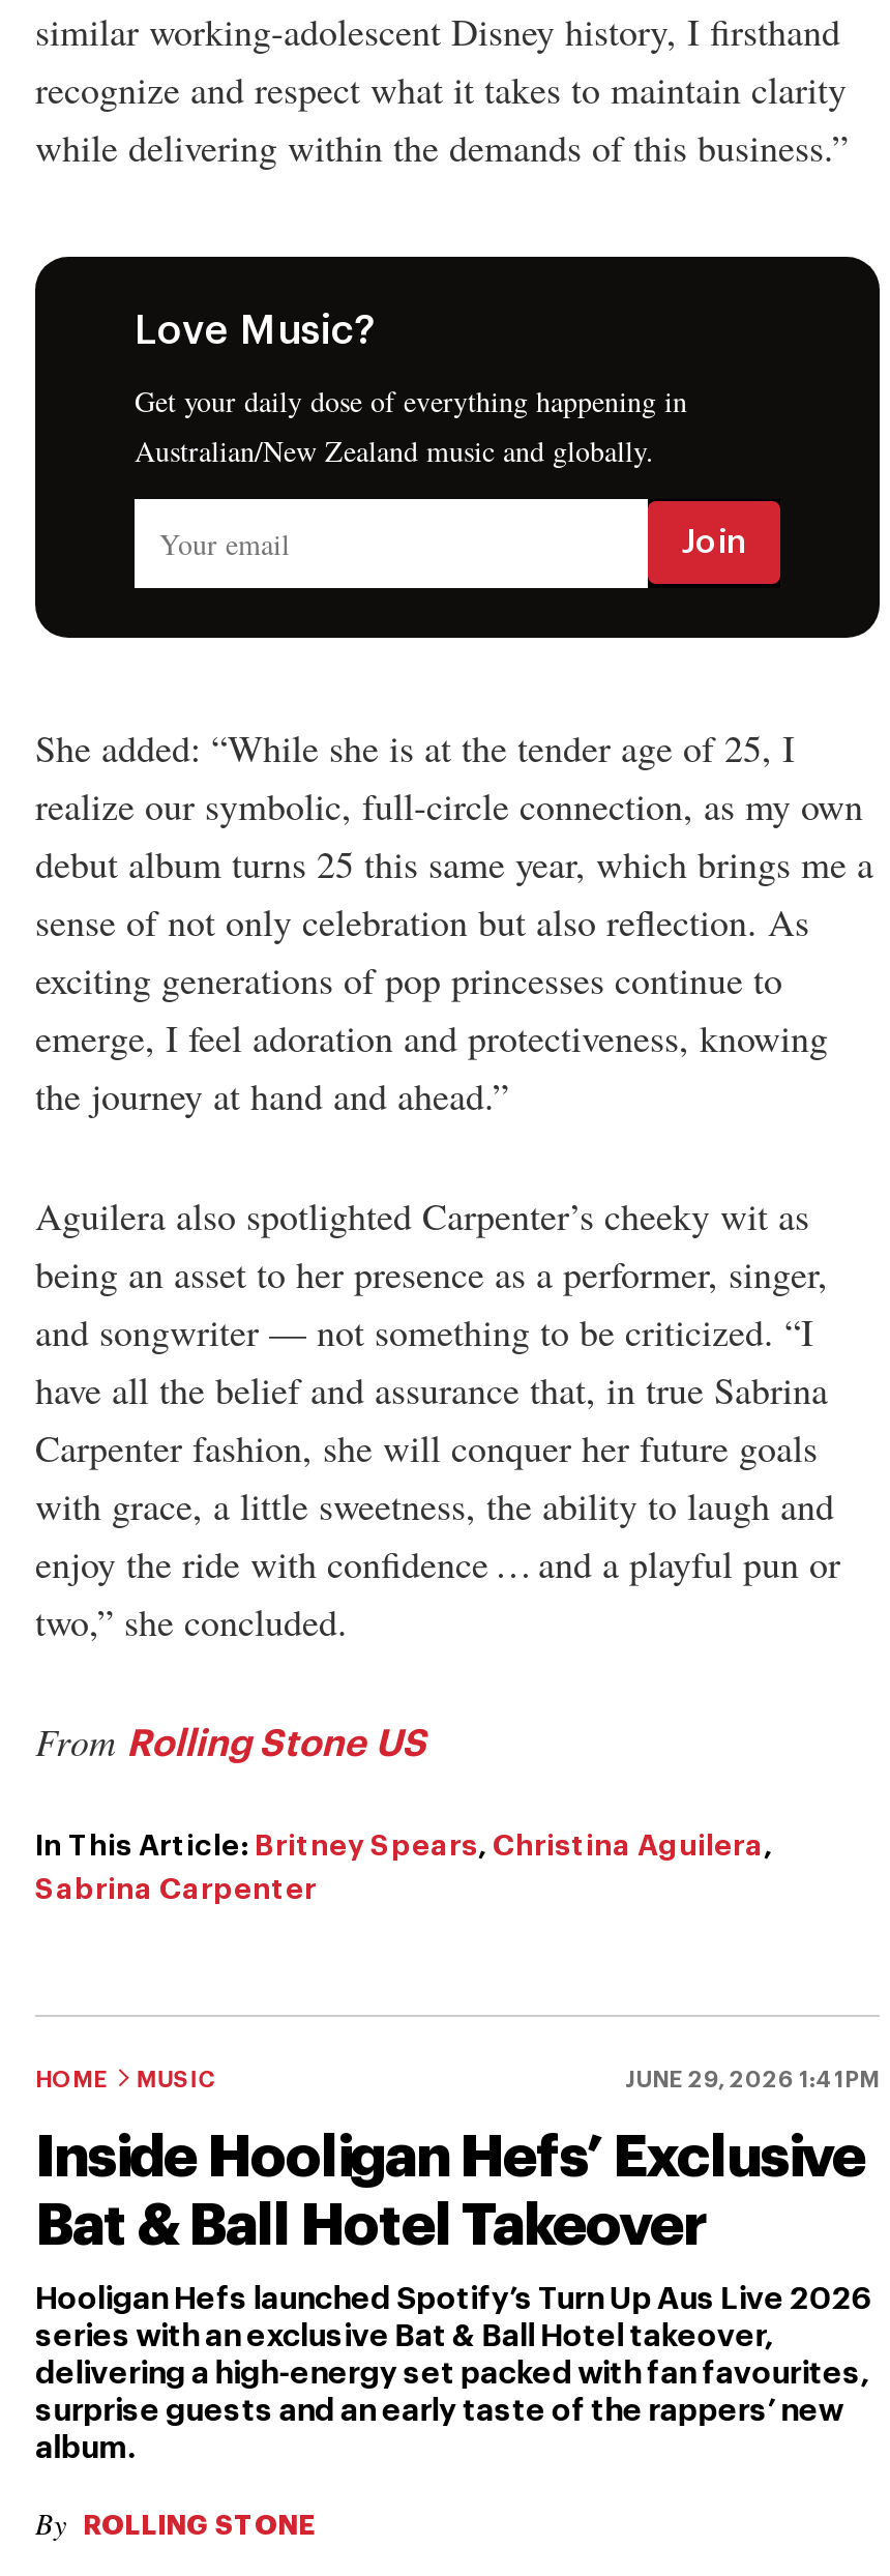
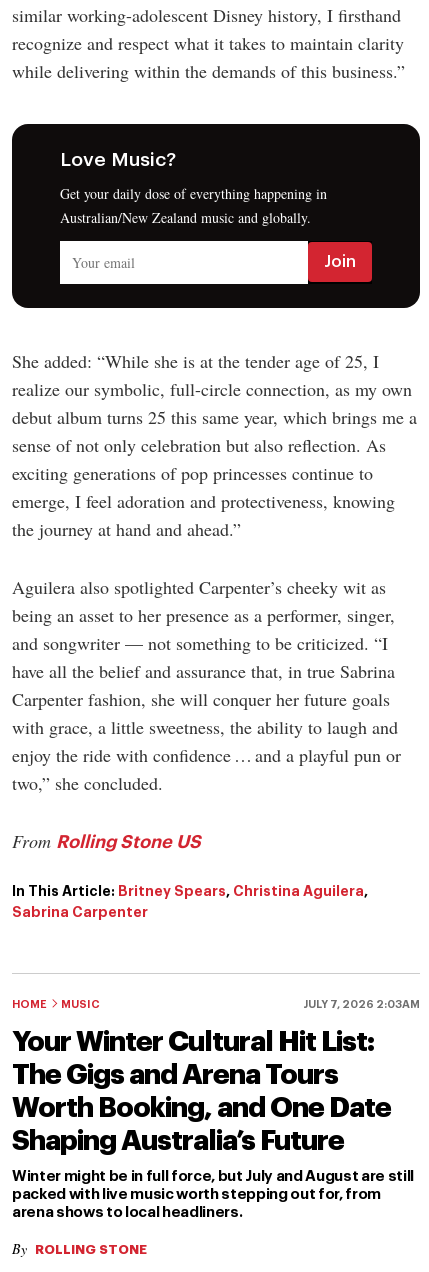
- JUNE 29, 2026 1:41PM
+ JULY 7, 2026 2:03AM

- Inside Hooligan Hefs’ Exclusive
- Bat & Ball Hotel Takeover
+ Your Winter Cultural Hit List:
+ The Gigs and Arena Tours
+ Worth Booking, and One Date
+ Shaping Australia’s Future

- Hooligan Hefs launched Spotify’s Turn Up Aus Live 2026
- series with an exclusive Bat & Ball Hotel takeover,
- delivering a high-energy set packed with fan favourites,
- surprise guests and an early taste of the rappers’ new
- album.
+ Winter might be in full force, but July and August are still
+ packed with live music worth stepping out for, from
+ arena shows to local headliners.
